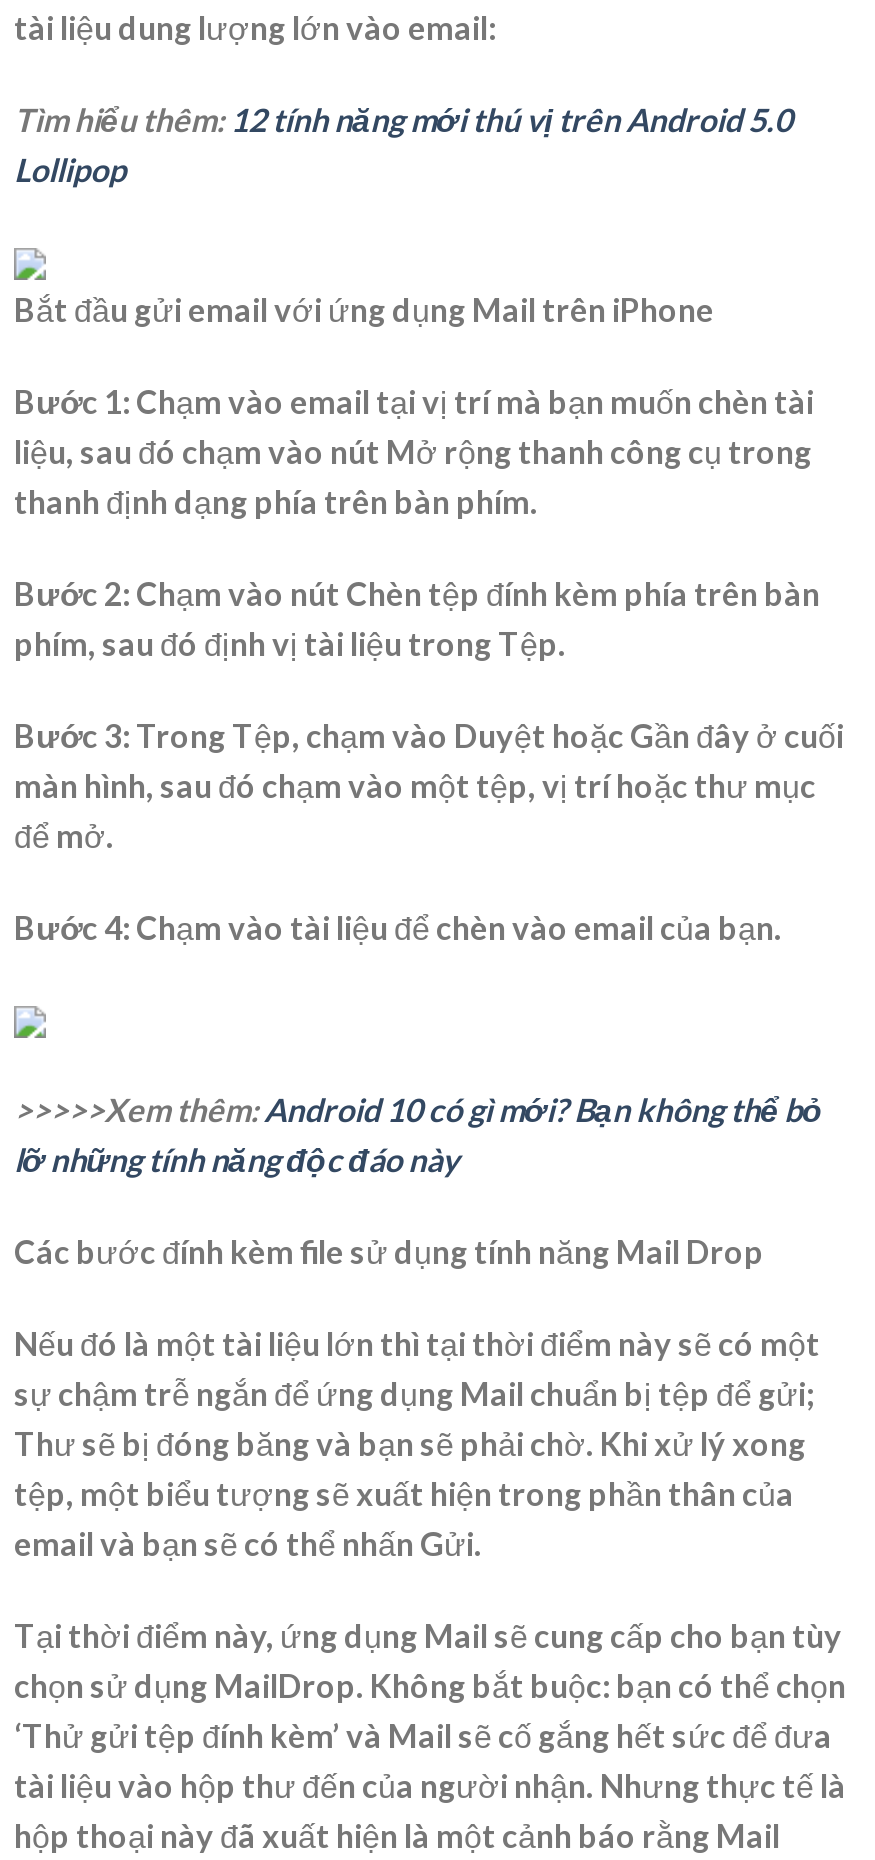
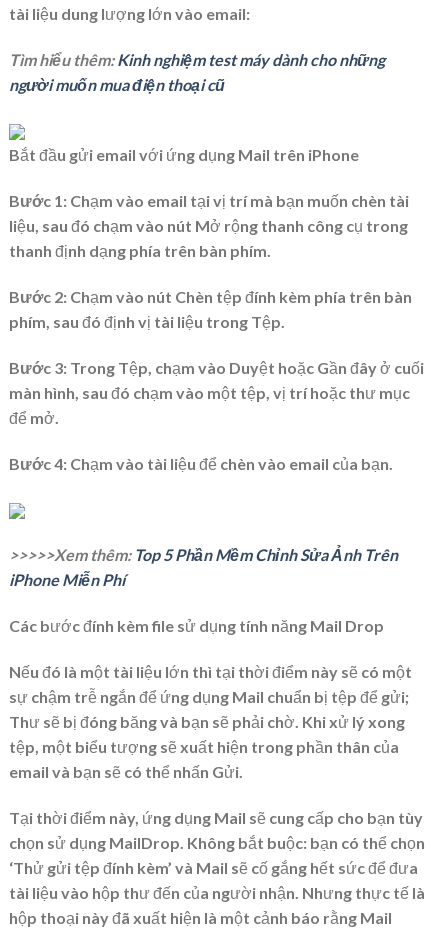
- Tìm hiểu thêm: 12 tính năng mới thú vị trên Android 5.0
- Lollipop
+ Tìm hiểu thêm: Kinh nghiệm test máy dành cho những
+ người muốn mua điện thoại cũ

- >>>>>Xem thêm:Android 10 có gì mới? Bạn không thể bỏ
- lỡ những tính năng độc đáo này
+ >>>>>Xem thêm:Top 5 Phần Mềm Chỉnh Sửa Ảnh Trên
+ iPhone Miễn Phí
